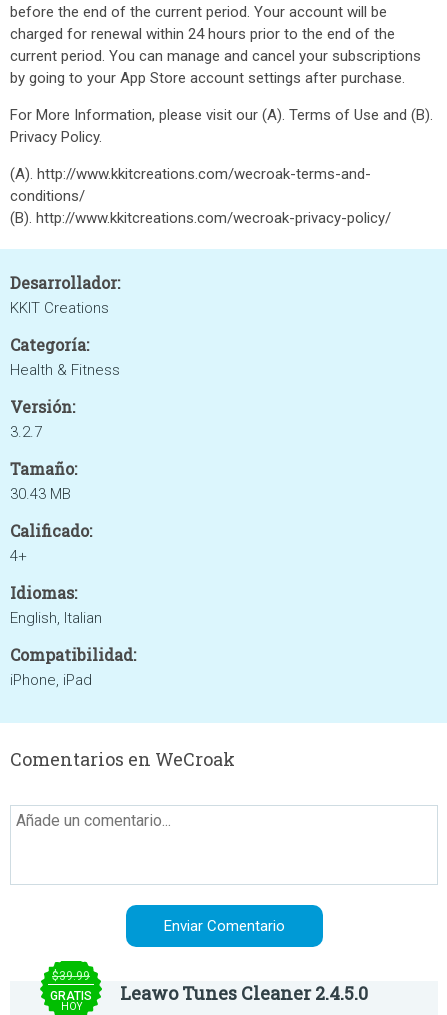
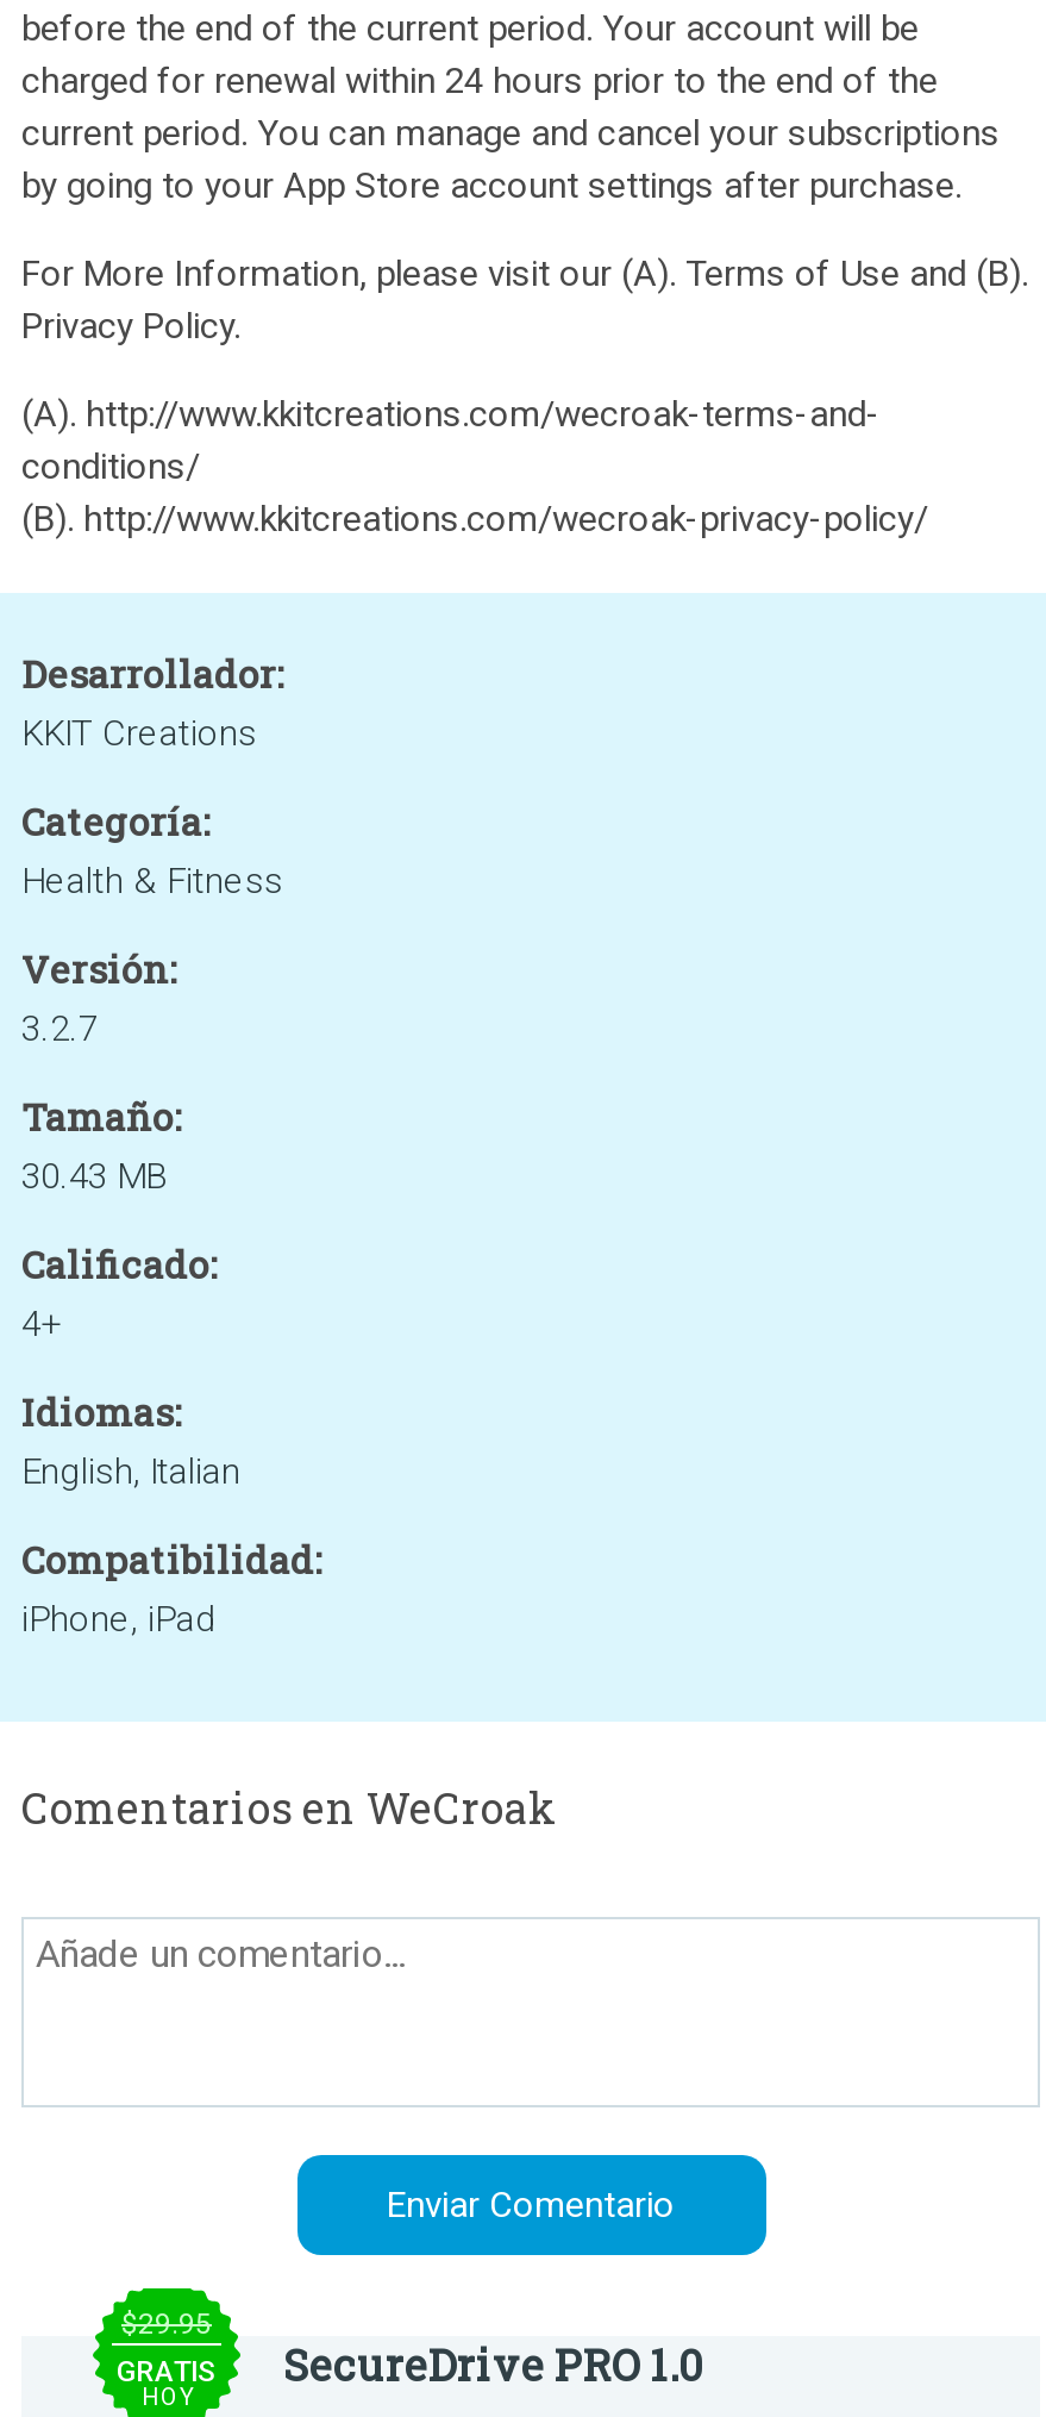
- $39.99
+ $29.95

- Leawo Tunes Cleaner 2.4.5.0
+ SecureDrive PRO 1.0
